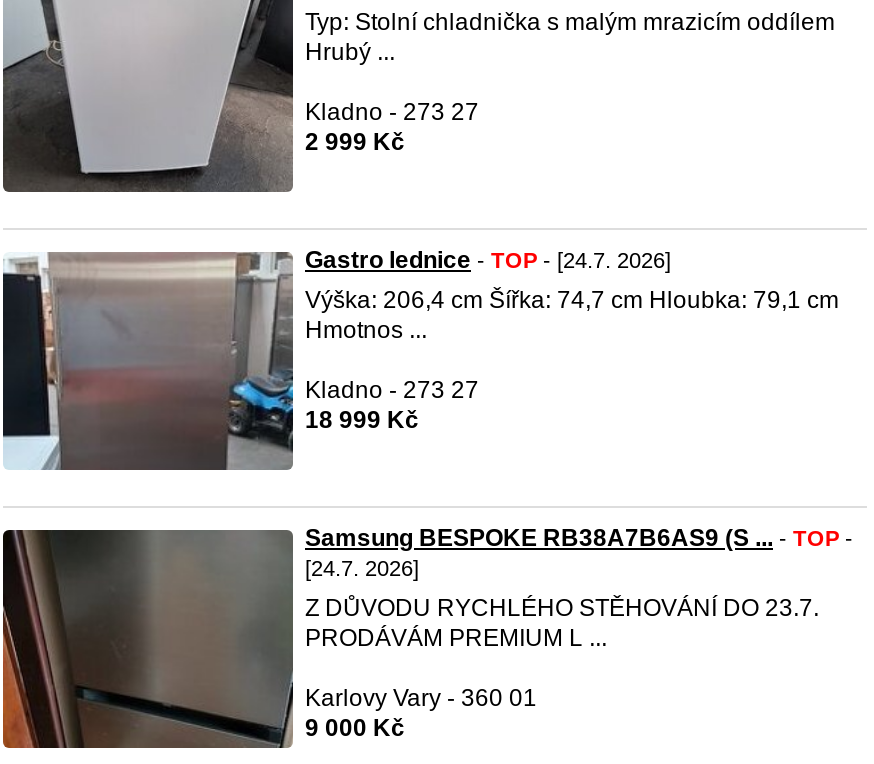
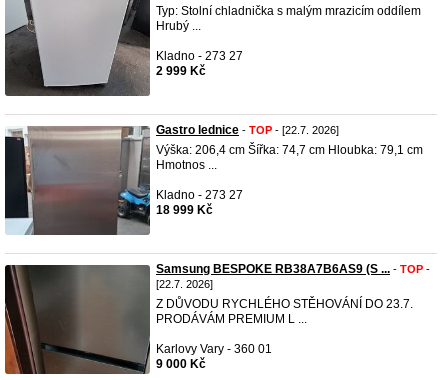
- Gastro lednice - TOP - [24.7. 2026]
+ Gastro lednice - TOP - [22.7. 2026]

- [24.7. 2026]
+ [22.7. 2026]
